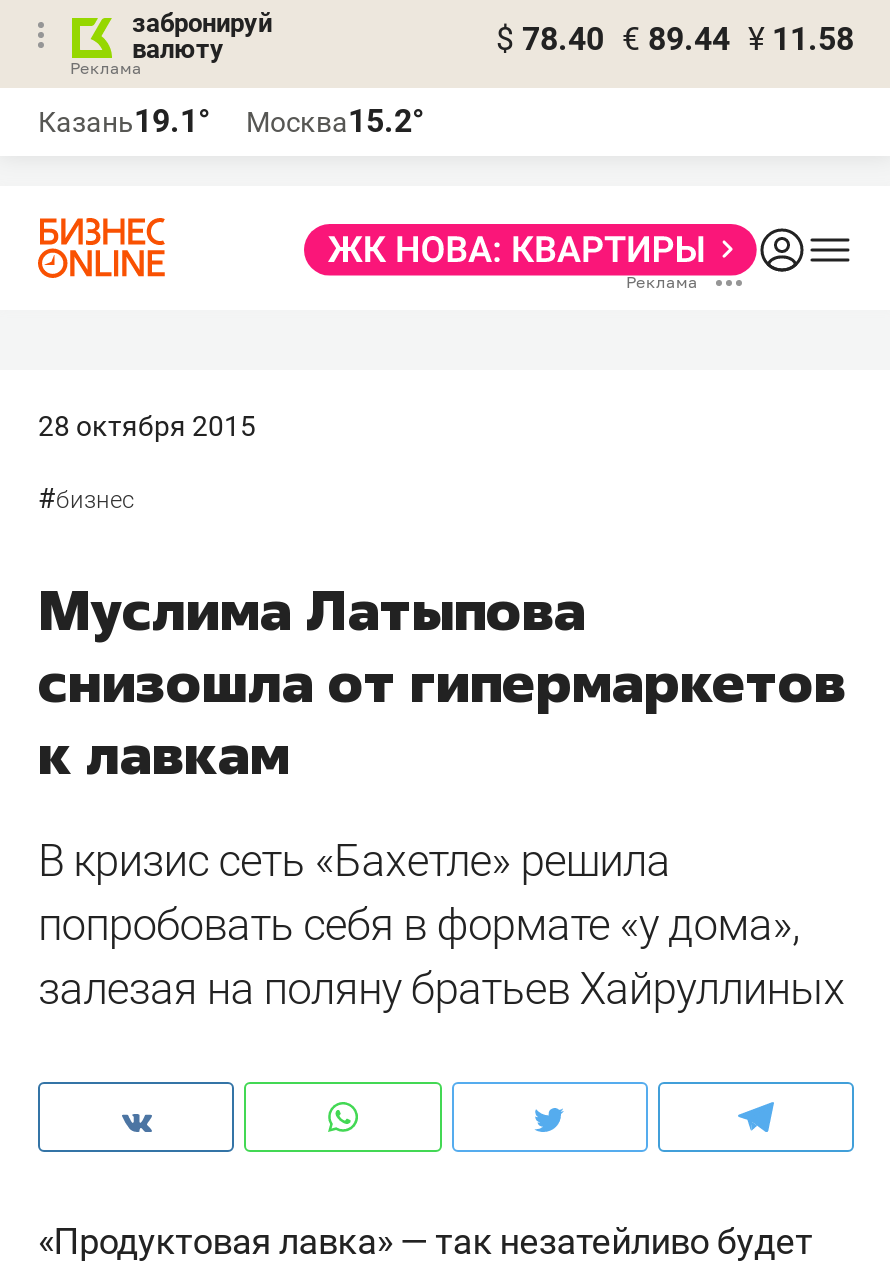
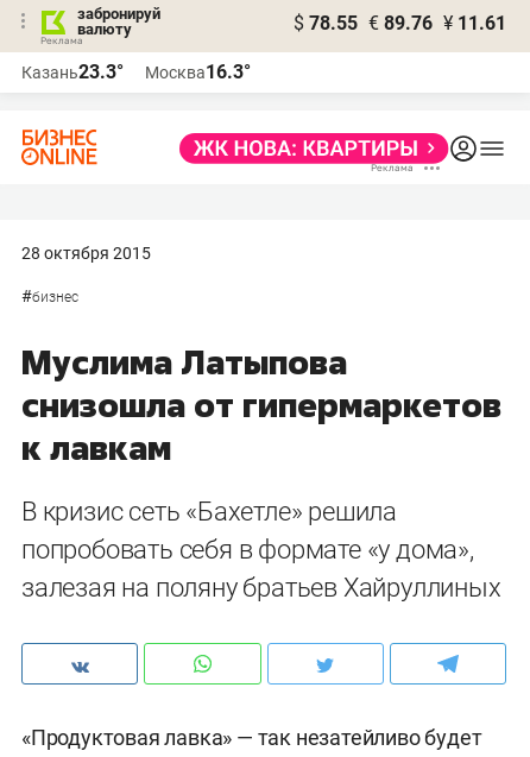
- $ 78.40 € 89.44 ¥ 11.58
+ $ 78.55 € 89.76 ¥ 11.61

- Казань19.1°
+ Казань23.3°

- Москва15.2°
+ Москва16.3°
